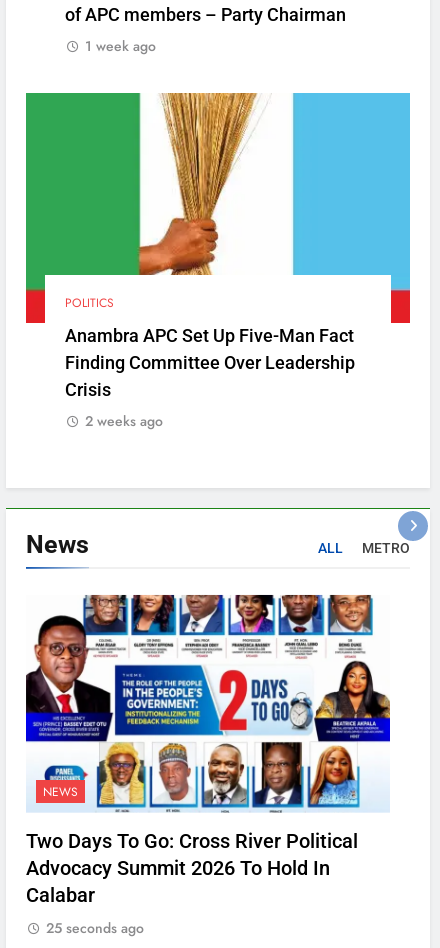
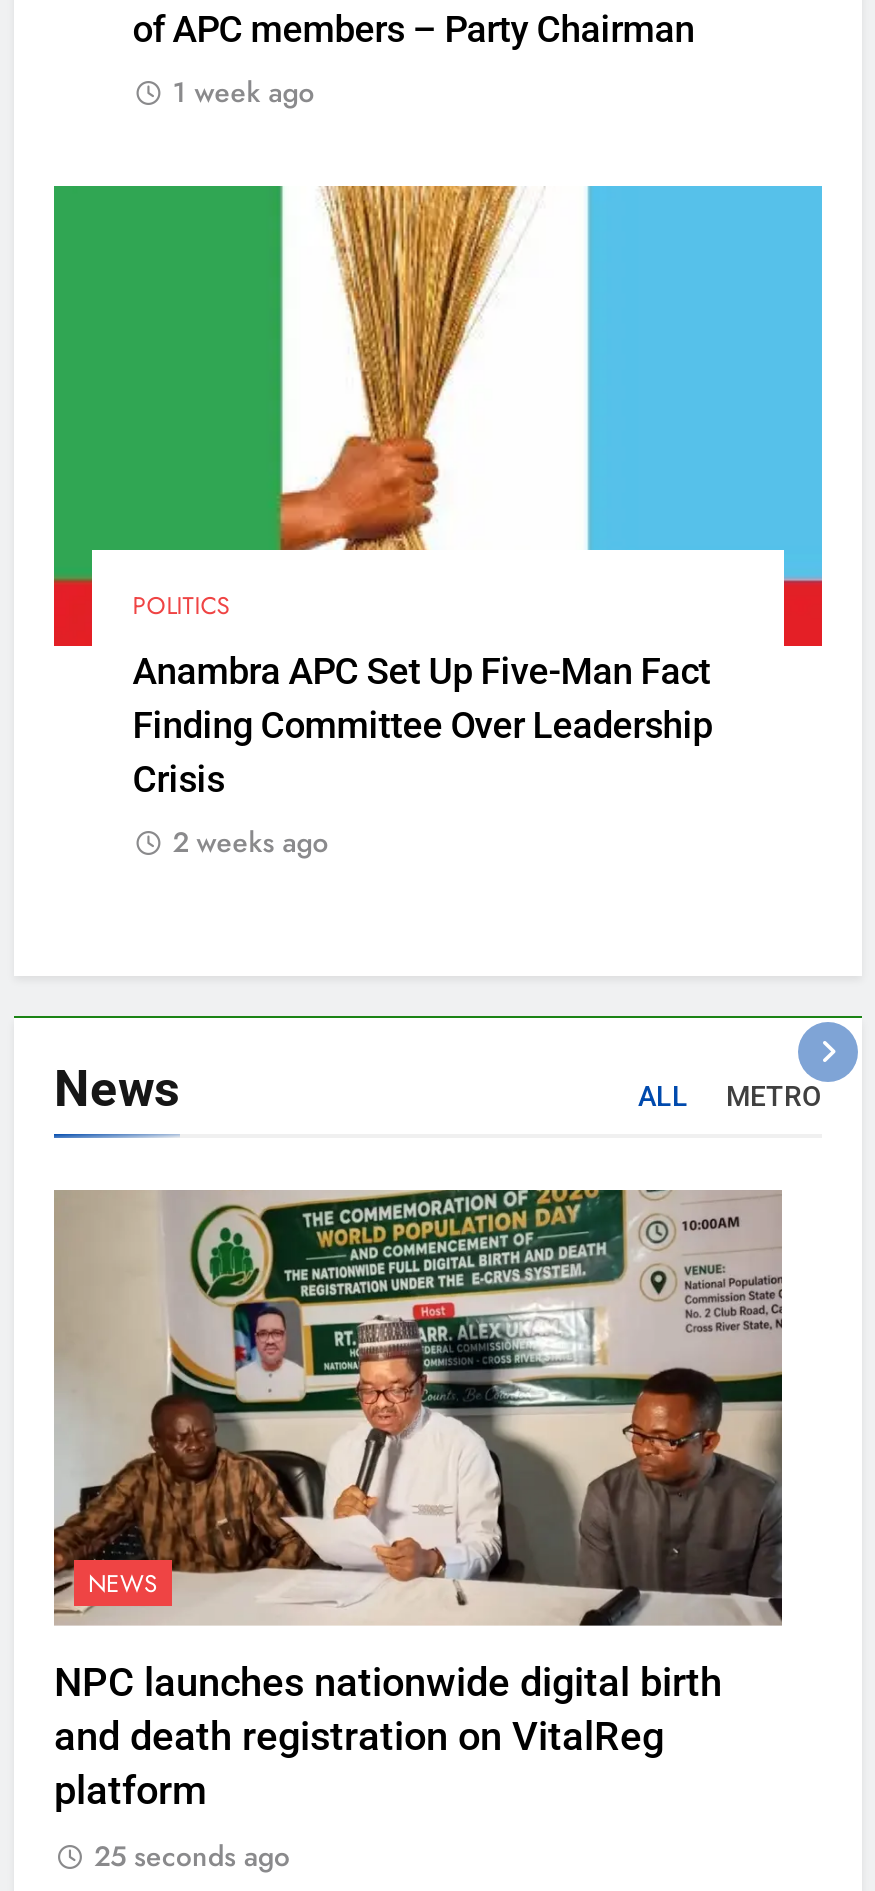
- [image]
- Two Days To Go: Cross River Political
- Advocacy Summit 2026 To Hold In
- Calabar
+ [image]
+ NPC launches nationwide digital birth
+ and death registration on VitalReg
+ platform
